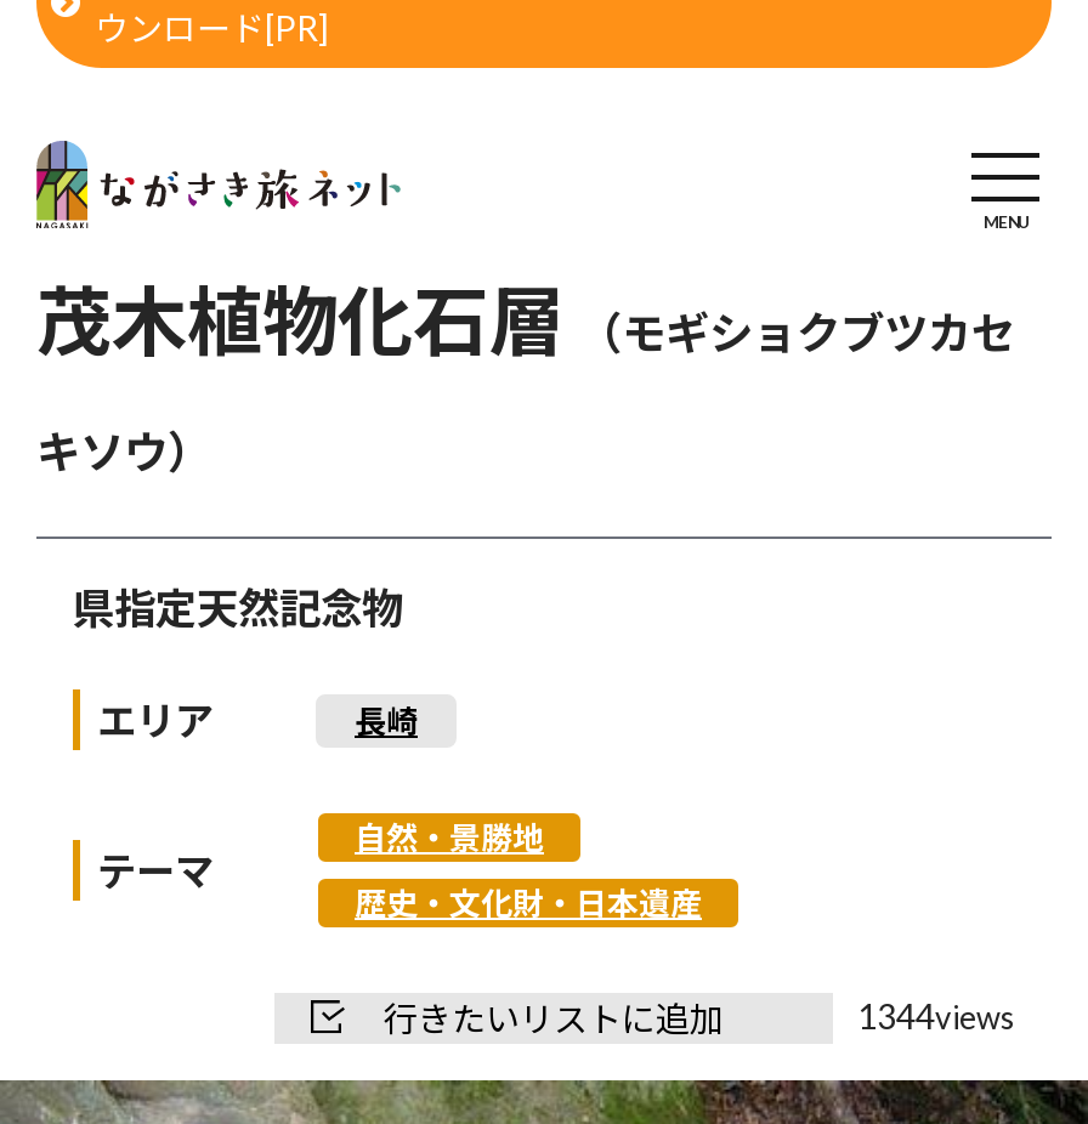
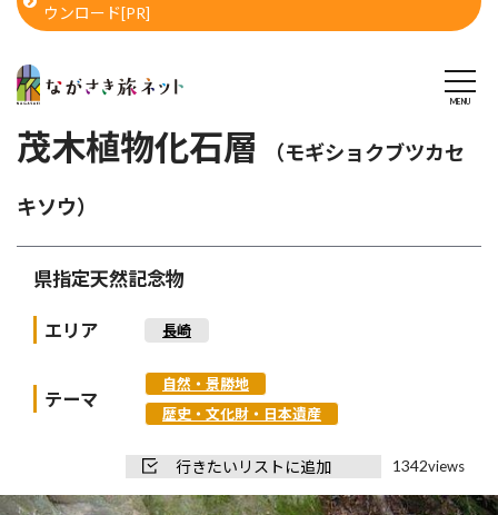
- 1344views
+ 1342views
